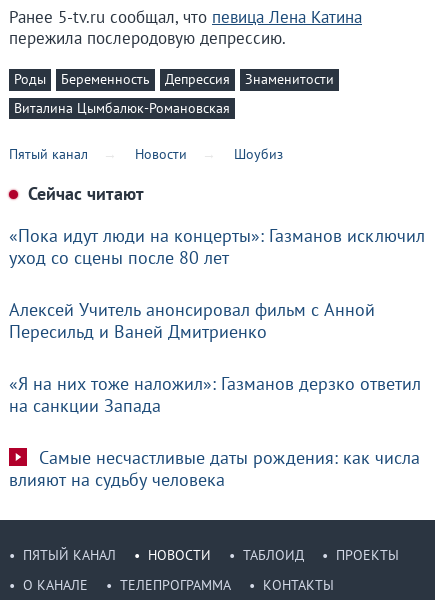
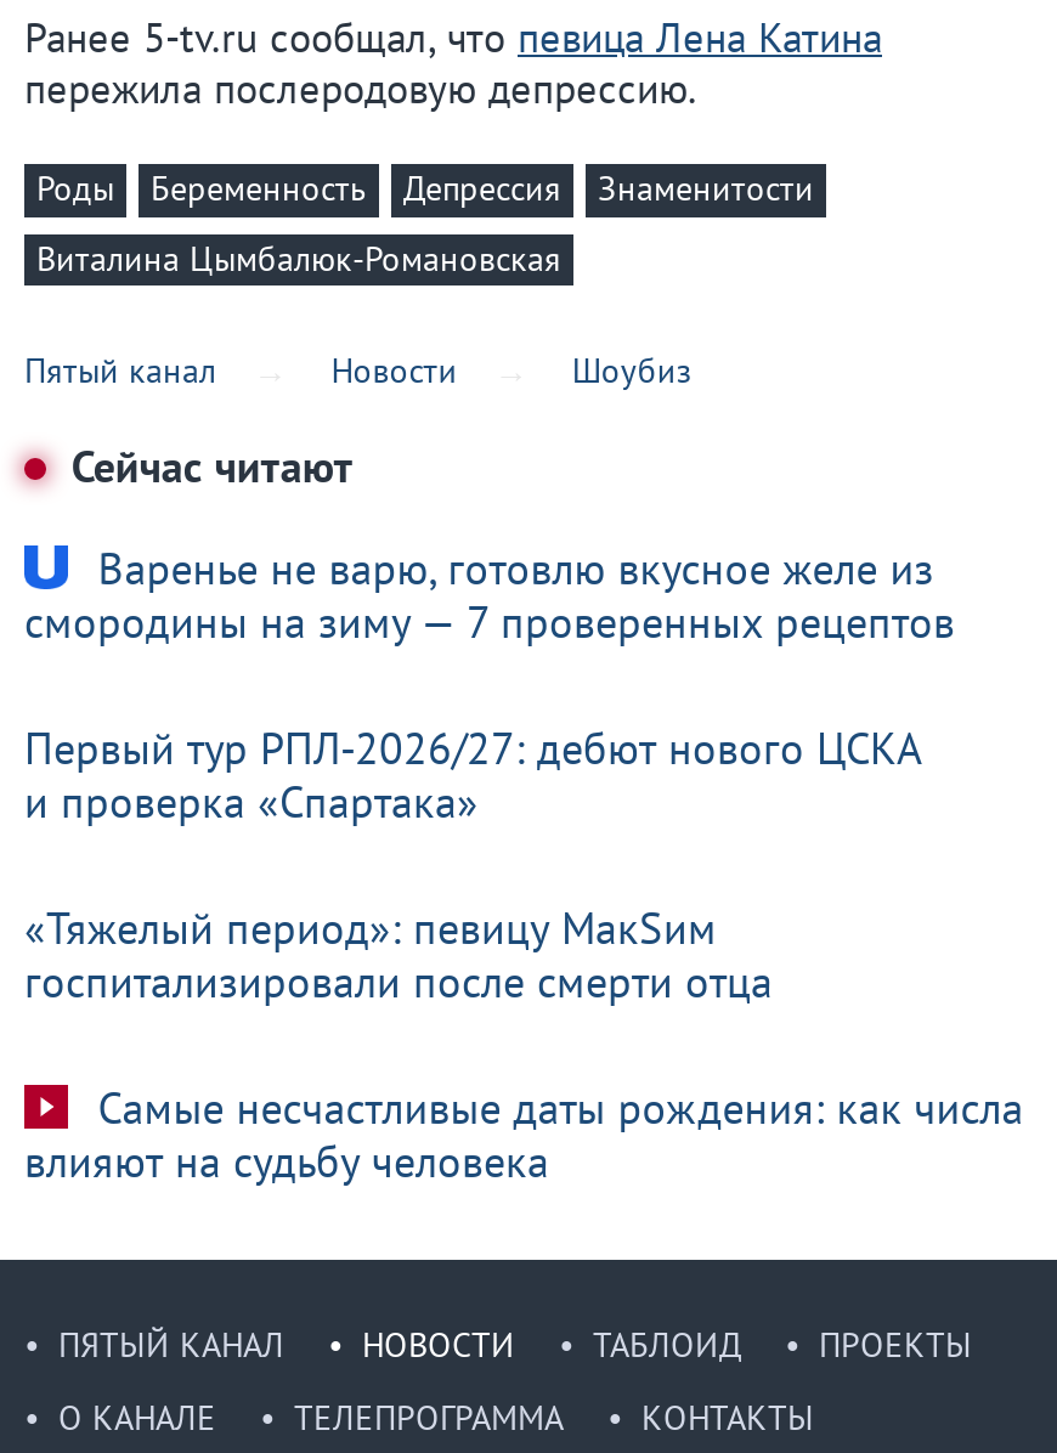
- «Пока идут люди на концерты»: Газманов исключил
- уход со сцены после 80 лет
+ Варенье не варю, готовлю вкусное желе из
+ смородины на зиму — 7 проверенных рецептов

- Алексей Учитель анонсировал фильм с Анной
- Пересильд и Ваней Дмитриенко
+ Первый тур РПЛ-2026/27: дебют нового ЦСКА
+ и проверка «Спартака»

- «Я на них тоже наложил»: Газманов дерзко ответил
- на санкции Запада
+ «Тяжелый период»: певицу МакSим
+ госпитализировали после смерти отца
